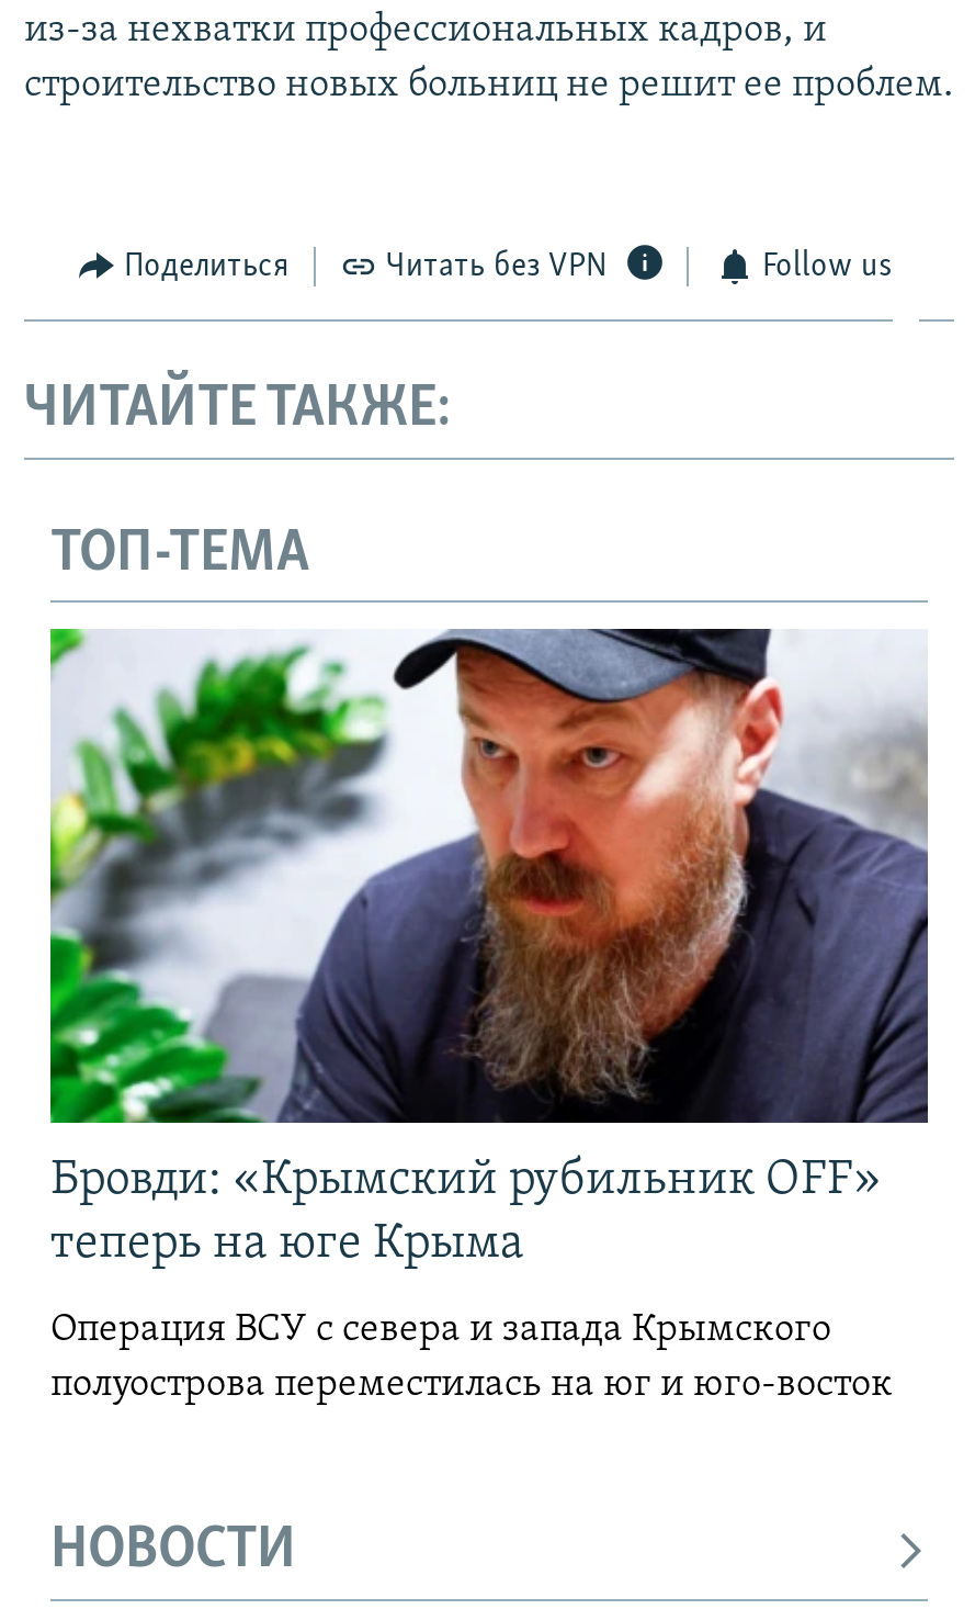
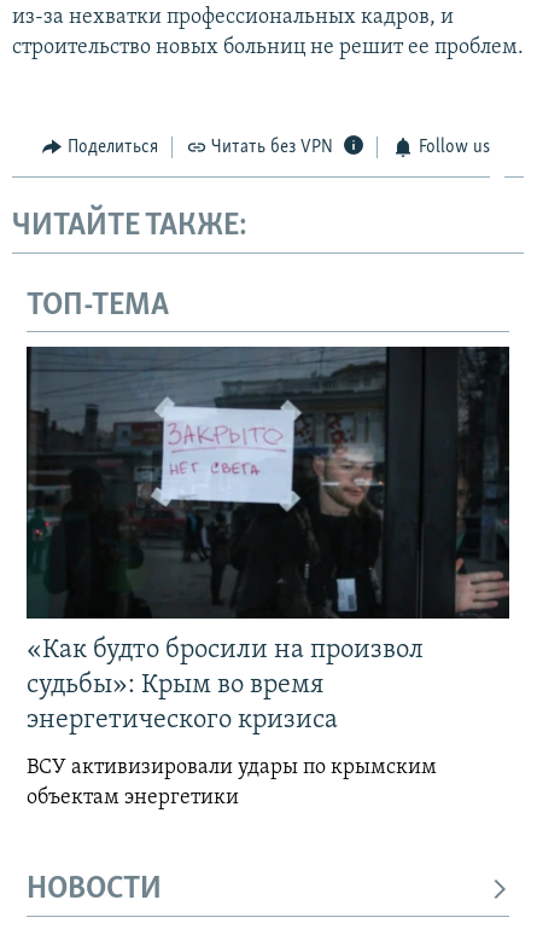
- [image]
- Бровди: «Крымский рубильник OFF»
- теперь на юге Крыма
+ [image]
+ «Как будто бросили на произвол
+ судьбы»: Крым во время
+ энергетического кризиса

- Операция ВСУ с севера и запада Крымского
- полуострова переместилась на юг и юго-восток
+ ВСУ активизировали удары по крымским
+ объектам энергетики
